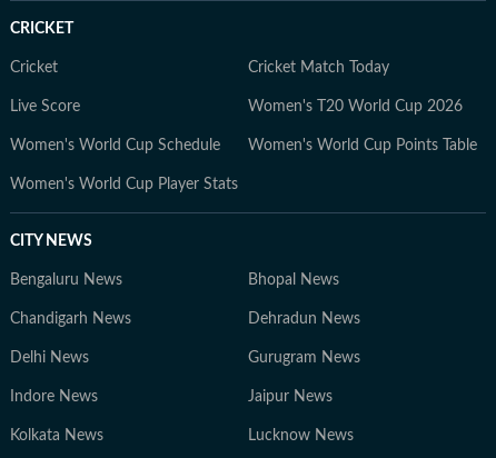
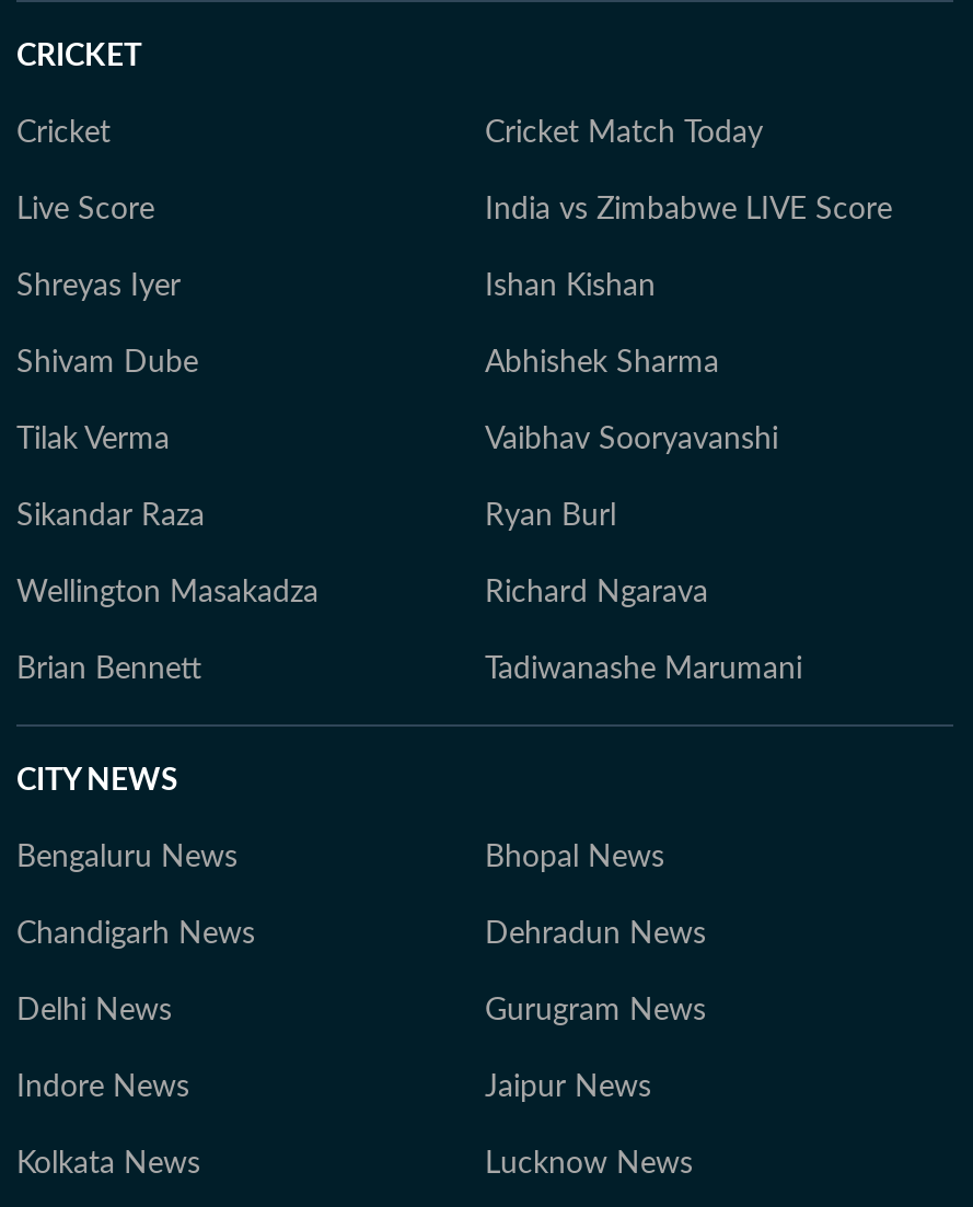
- Women's T20 World Cup 2026
- Women's World Cup Schedule
- Women's World Cup Points Table
- Women's World Cup Player Stats
+ India vs Zimbabwe LIVE Score
+ Shreyas Iyer
+ Ishan Kishan
+ Shivam Dube
+ Abhishek Sharma
+ Tilak Verma
+ Vaibhav Sooryavanshi
+ Sikandar Raza
+ Ryan Burl
+ Wellington Masakadza
+ Richard Ngarava
+ Brian Bennett
+ Tadiwanashe Marumani
